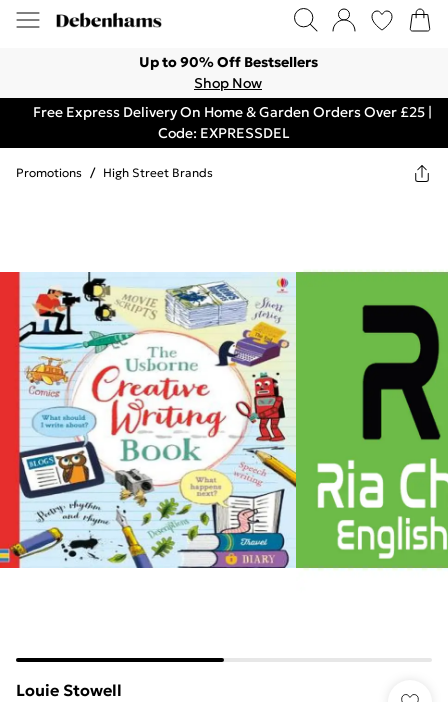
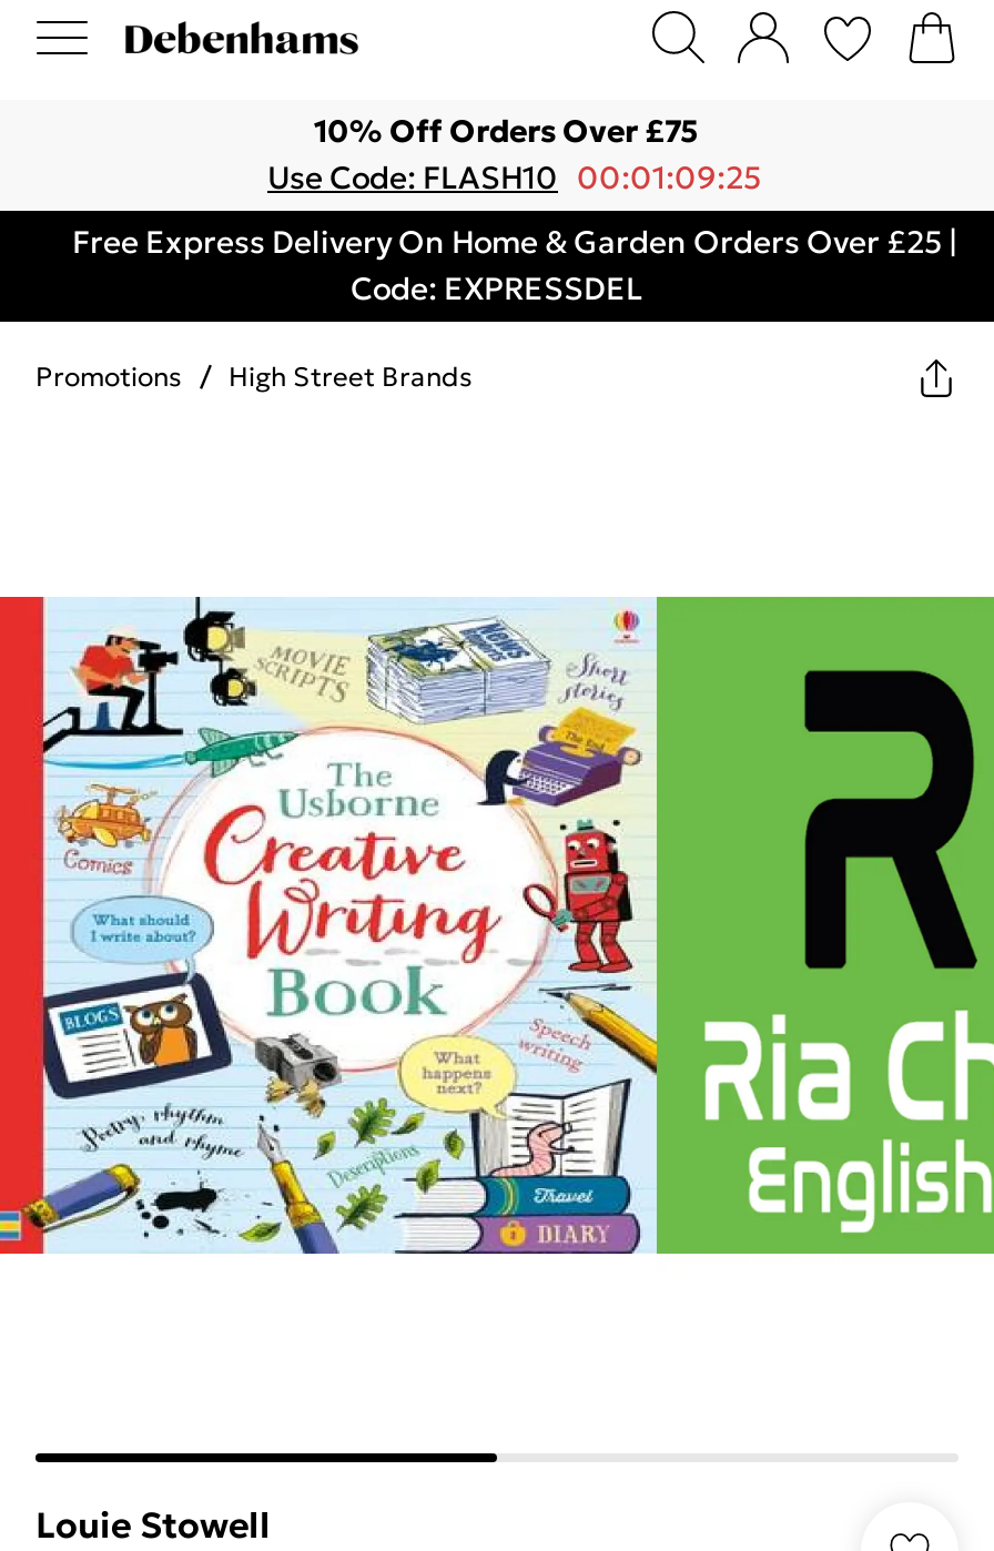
- Up to 90% Off Bestsellers
- Shop Now
+ 10% Off Orders Over £75
+ Use Code: FLASH10 00:01:09:25
